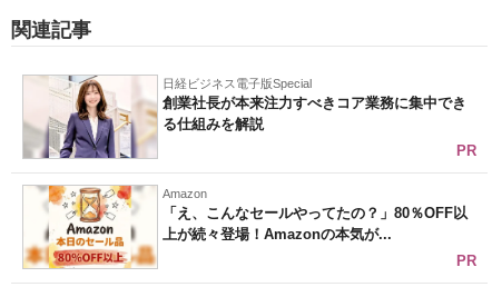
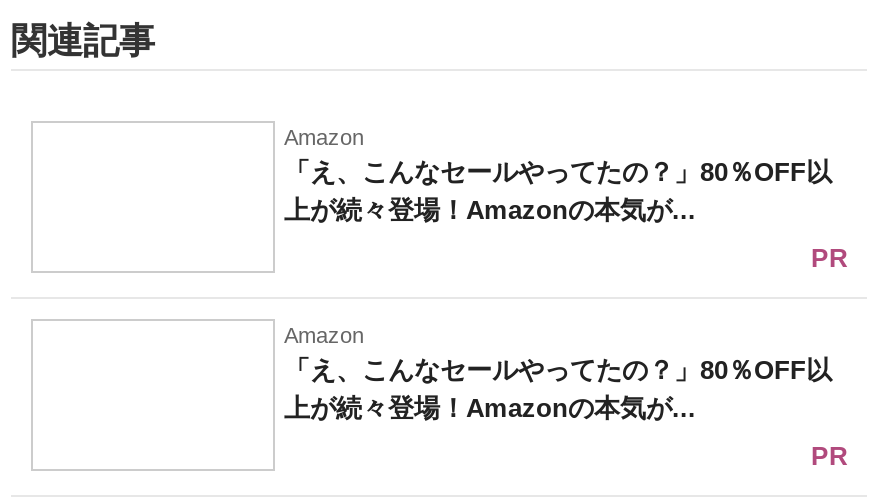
- [image]

- 日経ビジネス電子版Special
- 創業社長が本来注力すべきコア業務に集中でき
- る仕組みを解説
+ Amazon
+ 「え、こんなセールやってたの？」80％OFF以
+ 上が続々登場！Amazonの本気が...

- [image]
